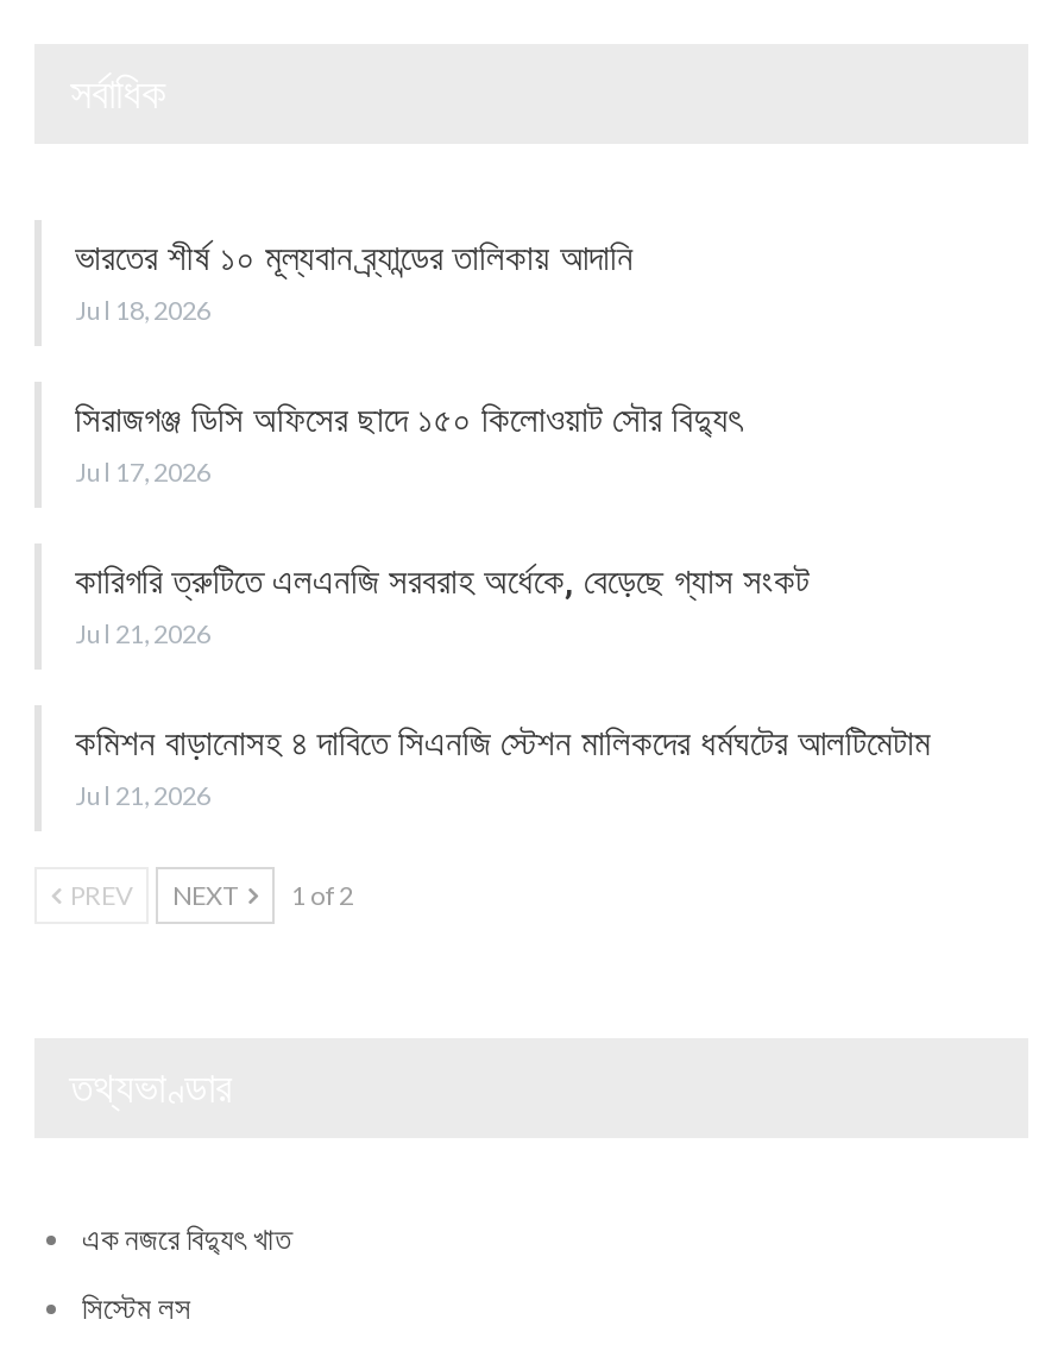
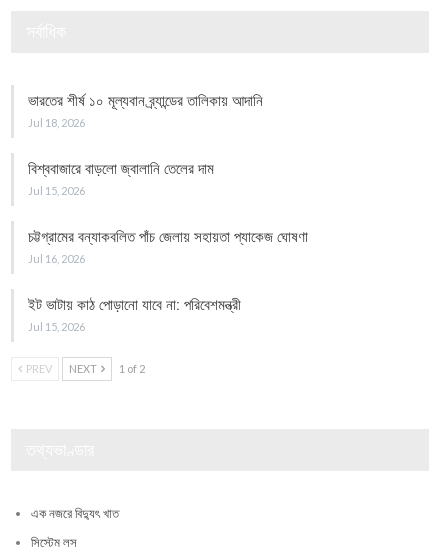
- সিরাজগঞ্জ ডিসি অফিসের ছাদে ১৫০ কিলোওয়াট সৌর বিদ্যুৎ
- Jul 17, 2026
+ বিশ্ববাজারে বাড়লো জ্বালানি তেলের দাম
+ Jul 15, 2026

- কারিগরি ত্রুটিতে এলএনজি সরবরাহ অর্ধেকে, বেড়েছে গ্যাস সংকট
- Jul 21, 2026
+ চট্টগ্রামের বন্যাকবলিত পাঁচ জেলায় সহায়তা প্যাকেজ ঘোষণা
+ Jul 16, 2026

- কমিশন বাড়ানোসহ ৪ দাবিতে সিএনজি স্টেশন মালিকদের ধর্মঘটের আলটিমেটাম
- Jul 21, 2026
+ ইট ভাটায় কাঠ পোড়ানো যাবে না: পরিবেশমন্ত্রী
+ Jul 15, 2026
